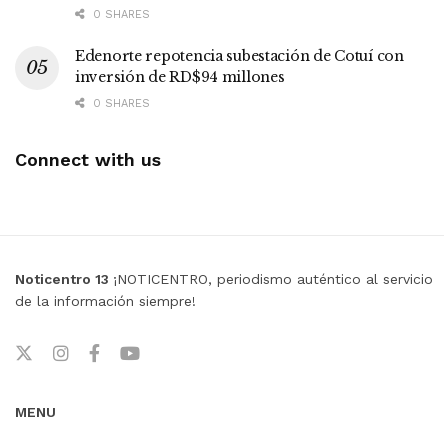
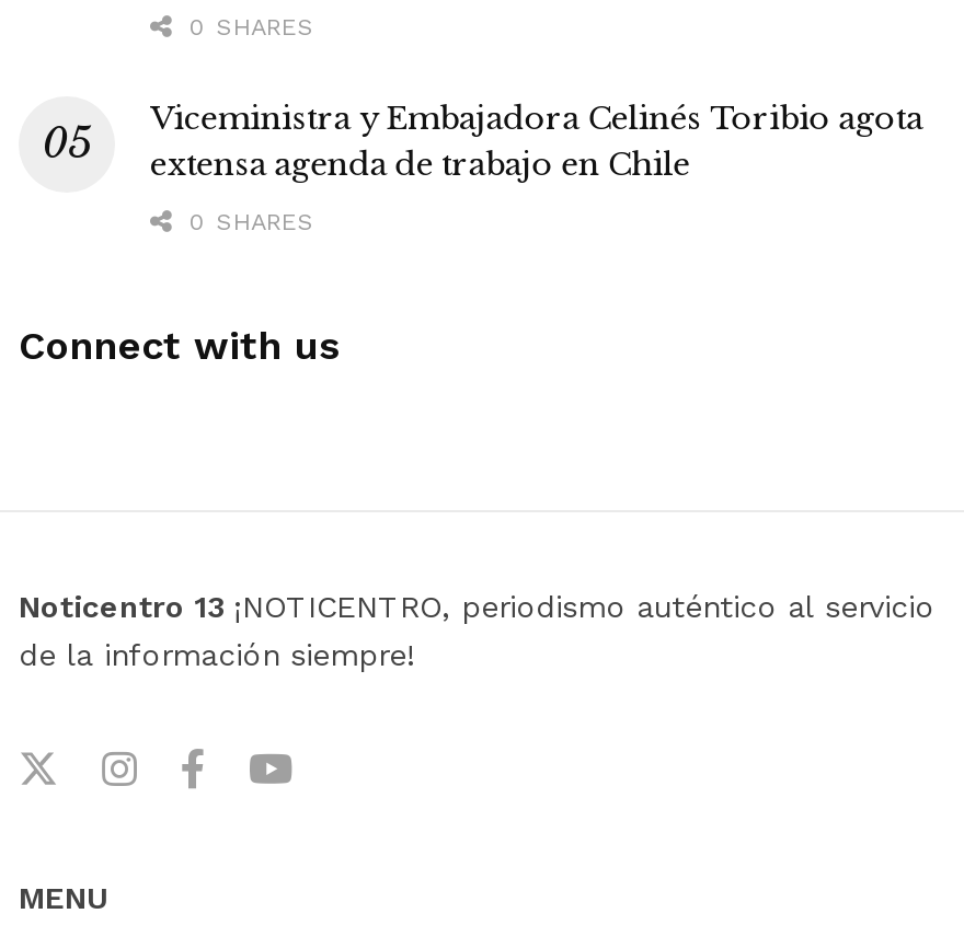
- Edenorte repotencia subestación de Cotuí con
- inversión de RD$94 millones
+ Viceministra y Embajadora Celinés Toribio agota
+ extensa agenda de trabajo en Chile
